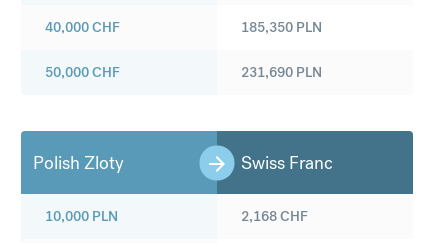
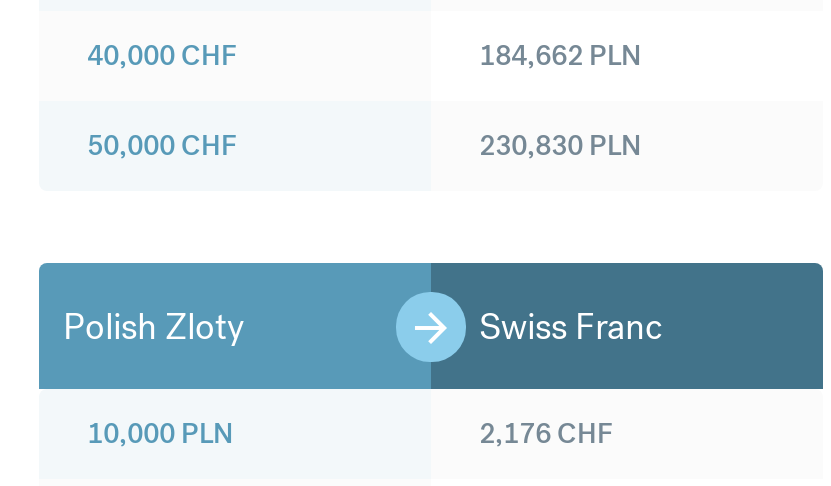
- 185,350 PLN
+ 184,662 PLN

- 231,690 PLN
+ 230,830 PLN

- 2,168 CHF
+ 2,176 CHF
